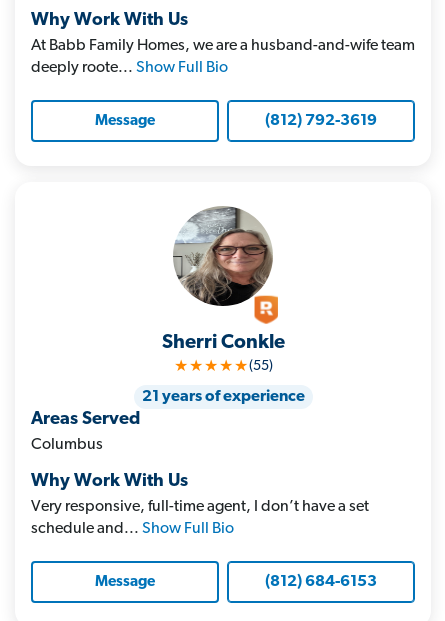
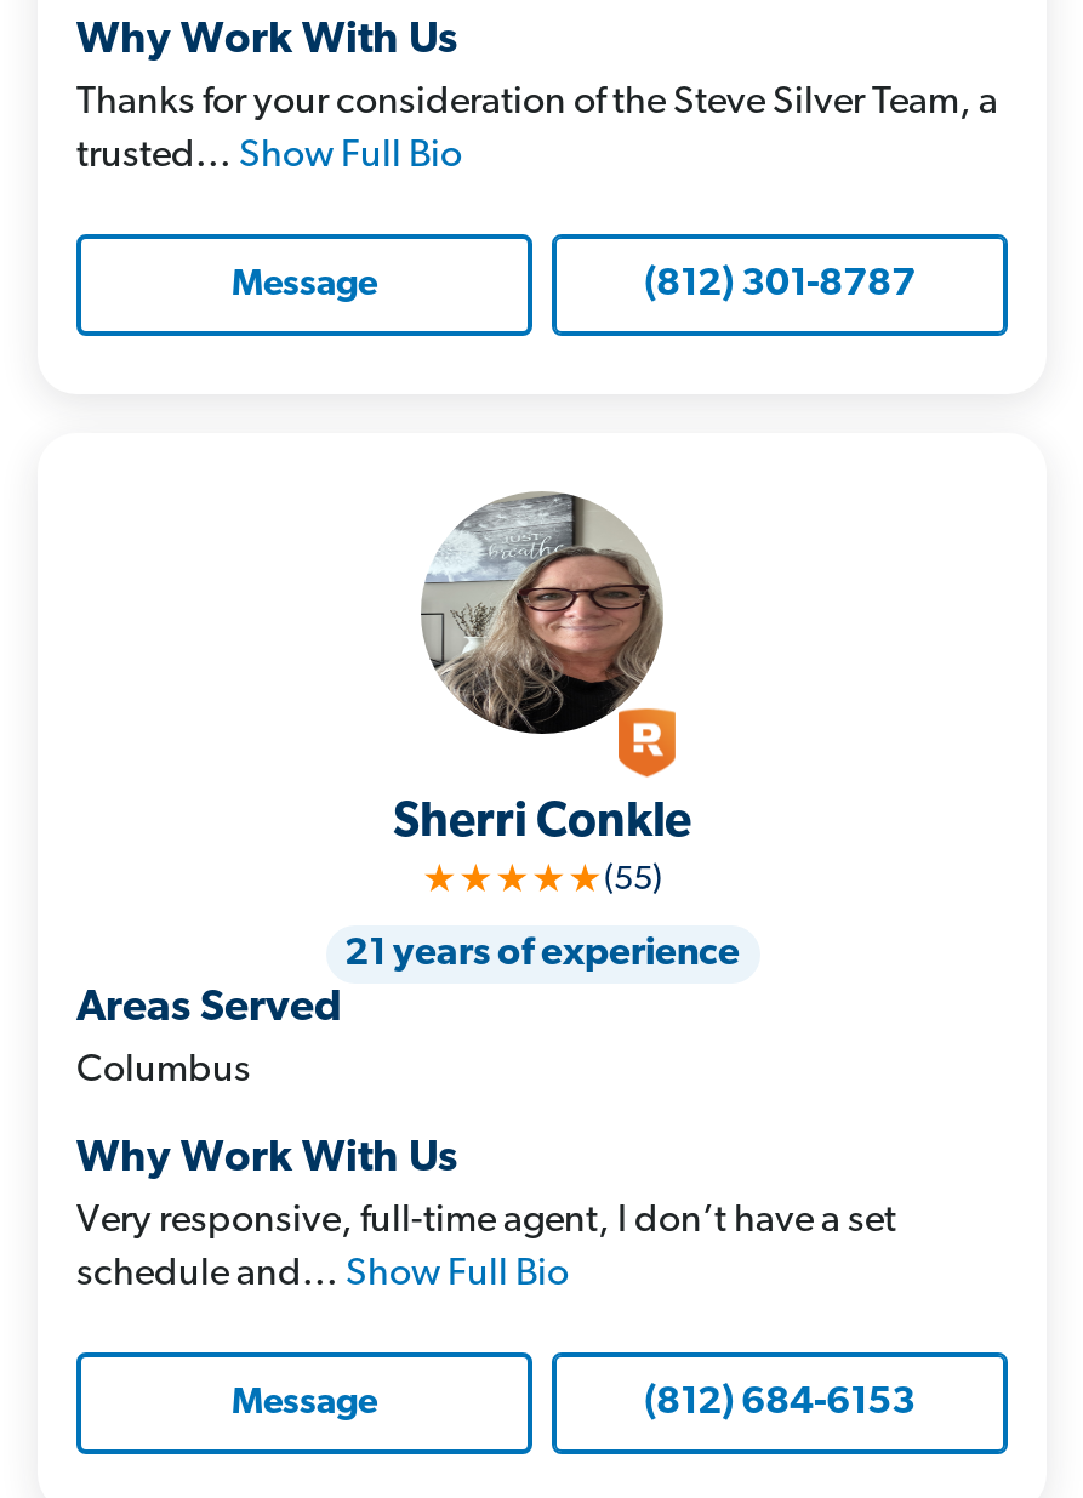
- At Babb Family Homes, we are a husband-and-wife team
- deeply roote... Show Full Bio
+ Thanks for your consideration of the Steve Silver Team, a
+ trusted... Show Full Bio

- (812) 792-3619
+ (812) 301-8787
